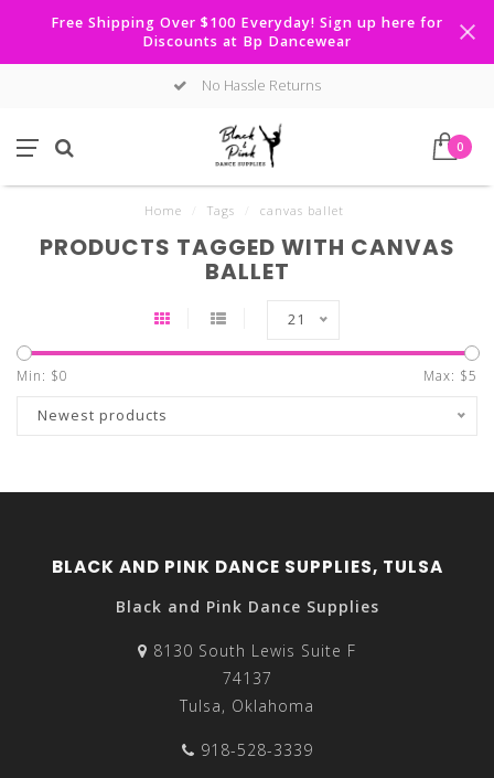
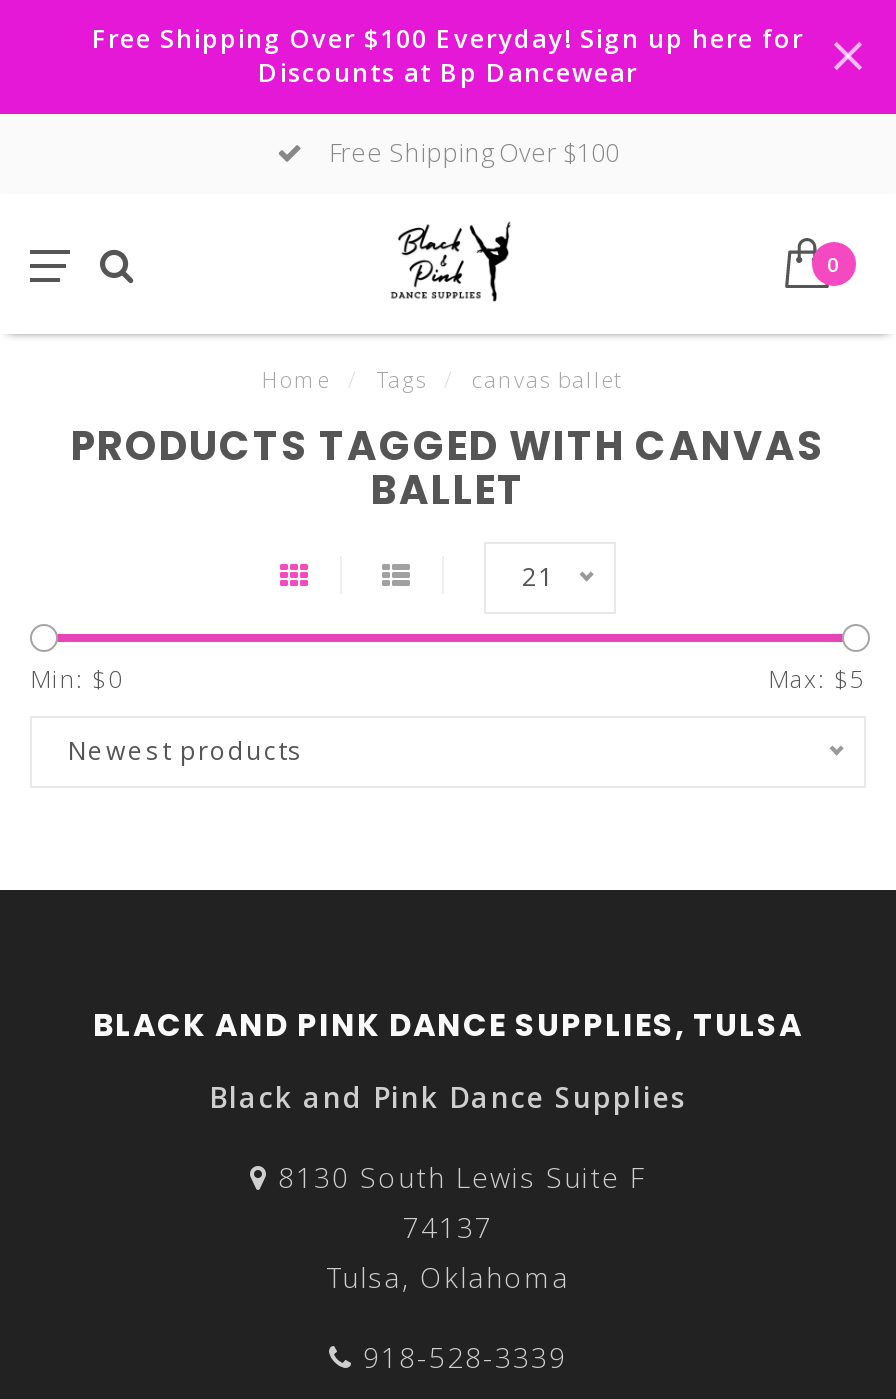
- No Hassle Returns
+ Free Shipping Over $100
